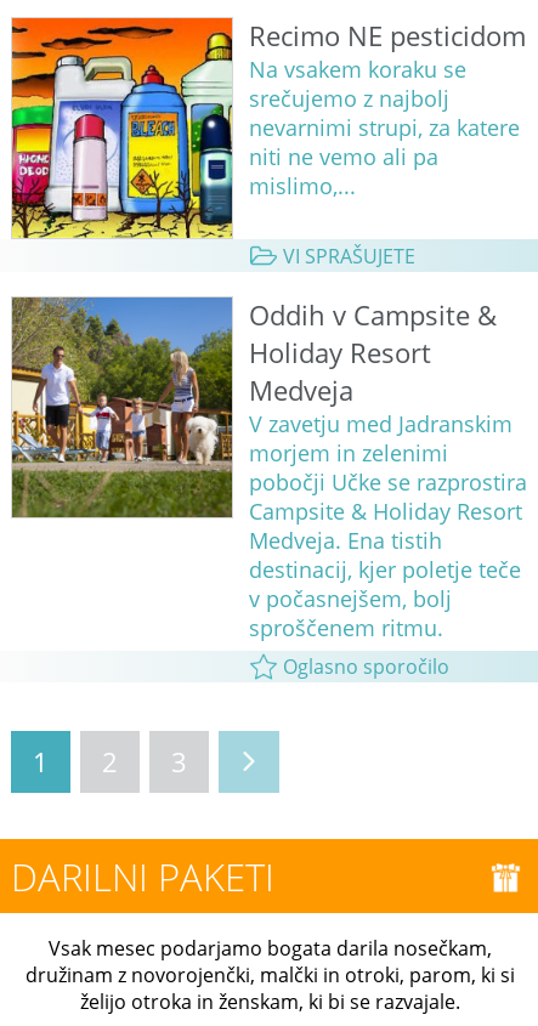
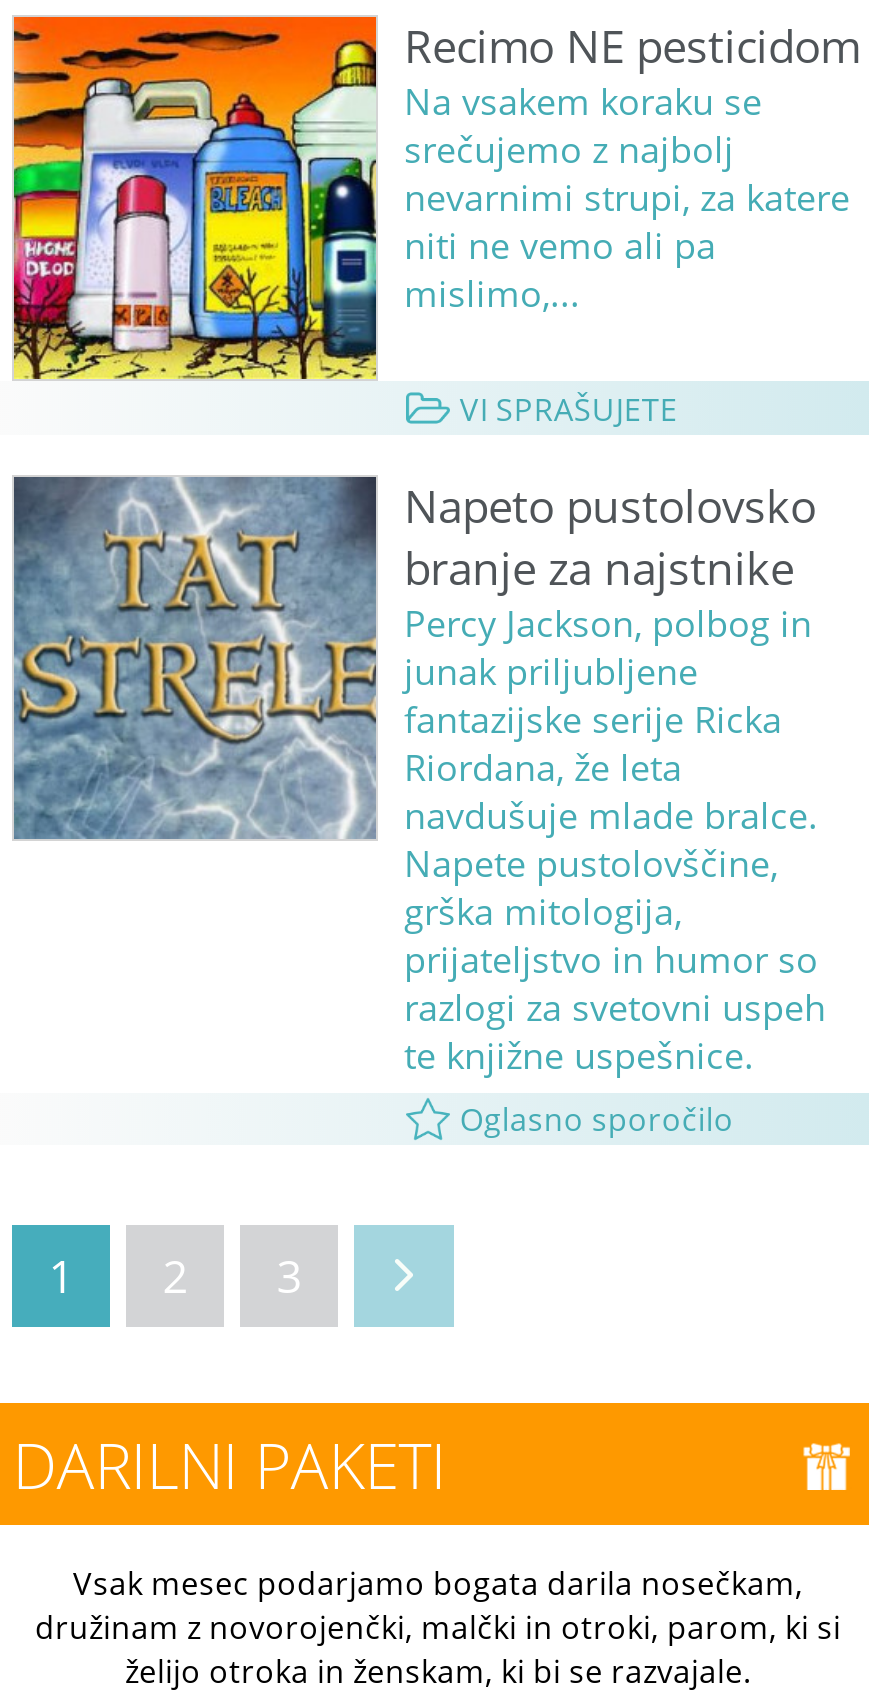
- [image]
- Oddih v Campsite &
- Holiday Resort
- Medveja
- V zavetju med Jadranskim
- morjem in zelenimi
- pobočji Učke se razprostira
- Campsite & Holiday Resort
- Medveja. Ena tistih
- destinacij, kjer poletje teče
- v počasnejšem, bolj
- sproščenem ritmu.
+ [image]
+ Napeto pustolovsko
+ branje za najstnike
+ Percy Jackson, polbog in
+ junak priljubljene
+ fantazijske serije Ricka
+ Riordana, že leta
+ navdušuje mlade bralce.
+ Napete pustolovščine,
+ grška mitologija,
+ prijateljstvo in humor so
+ razlogi za svetovni uspeh
+ te knjižne uspešnice.
